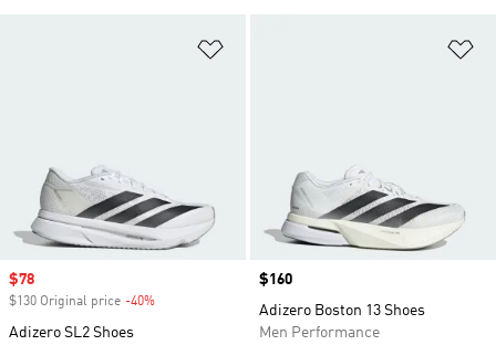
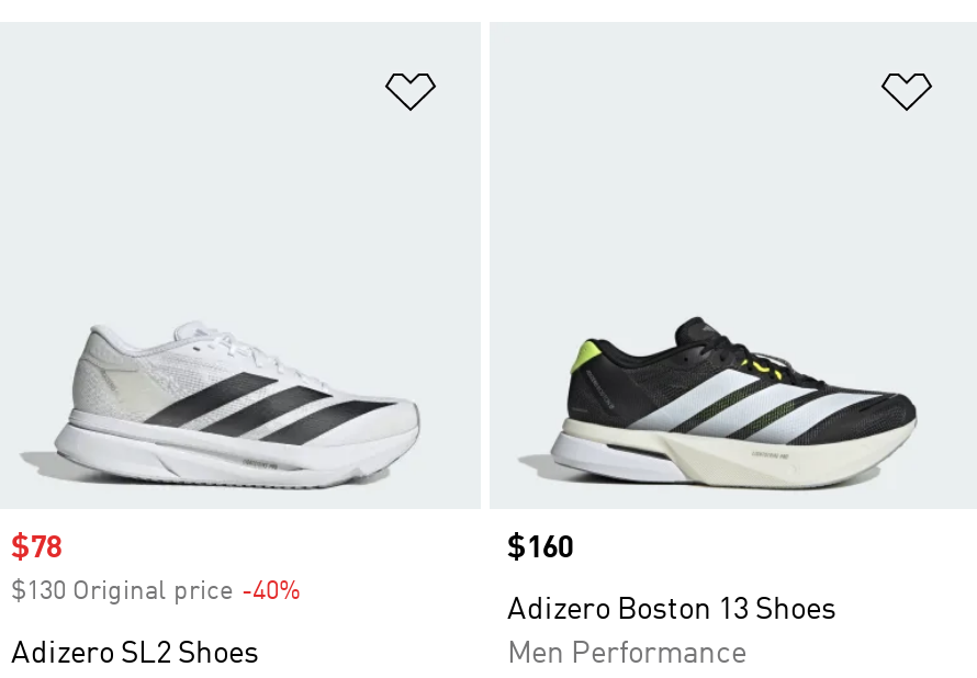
- [image]
+ [image]
